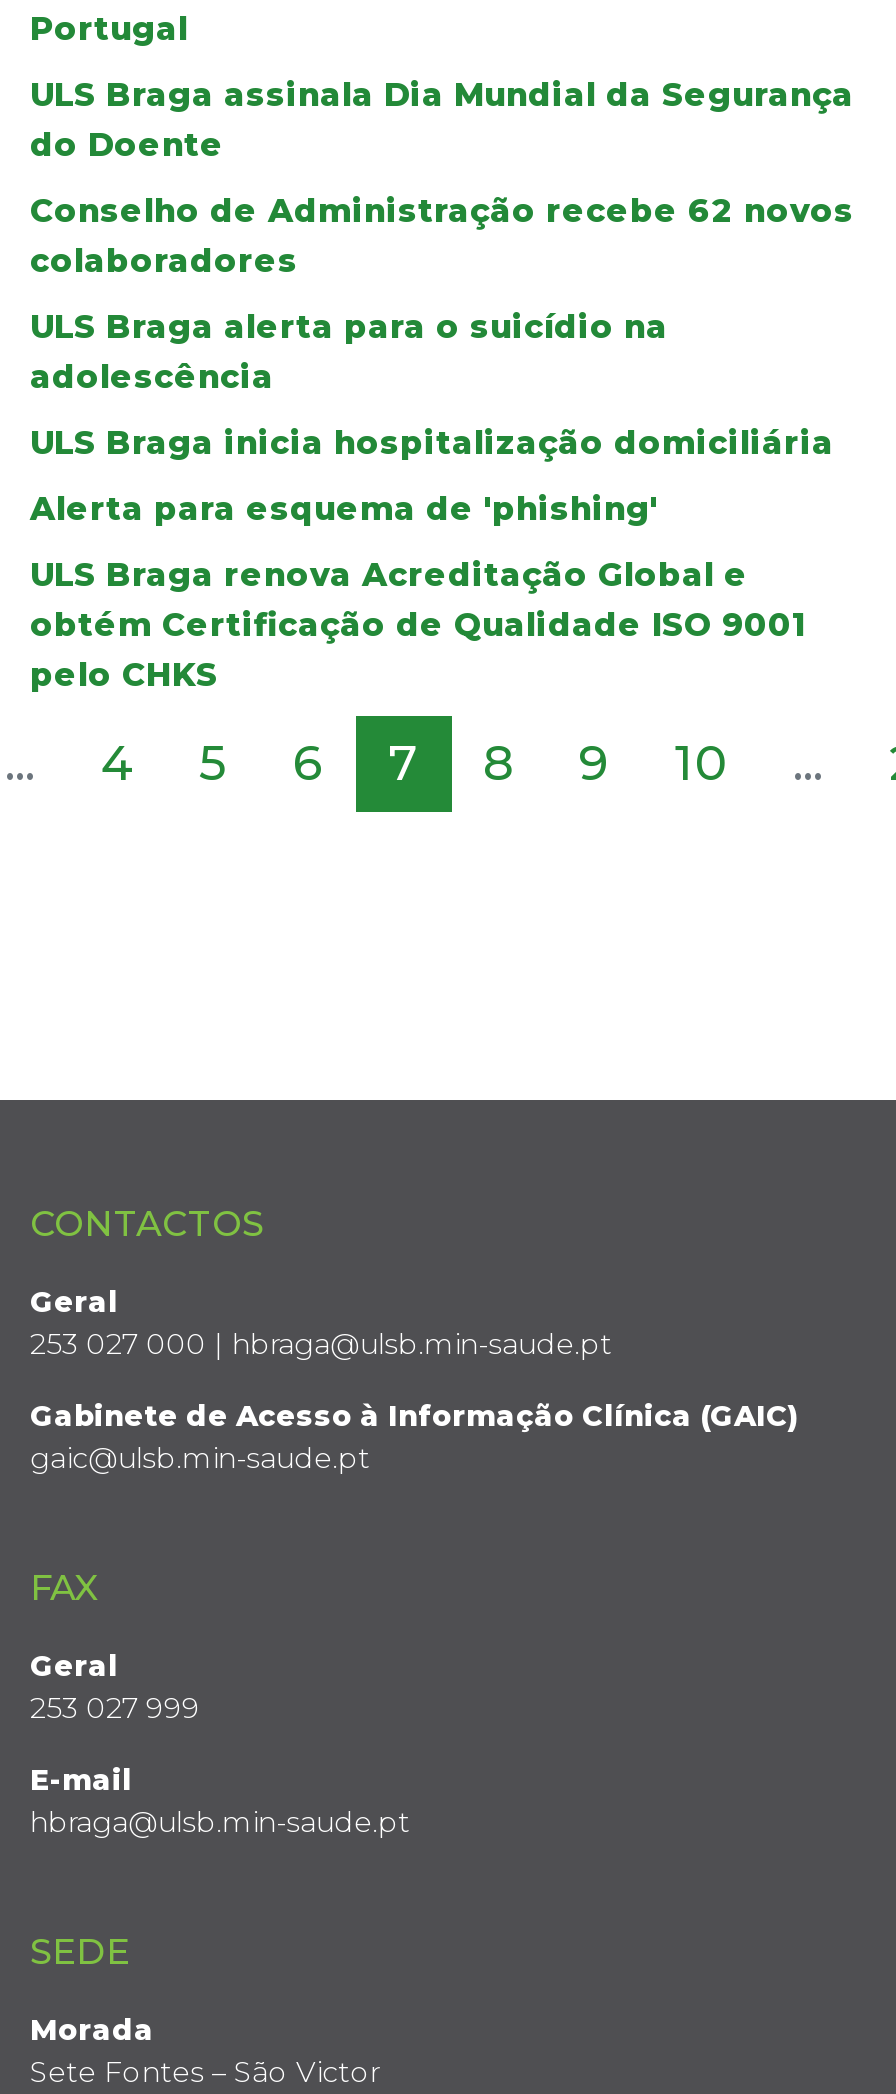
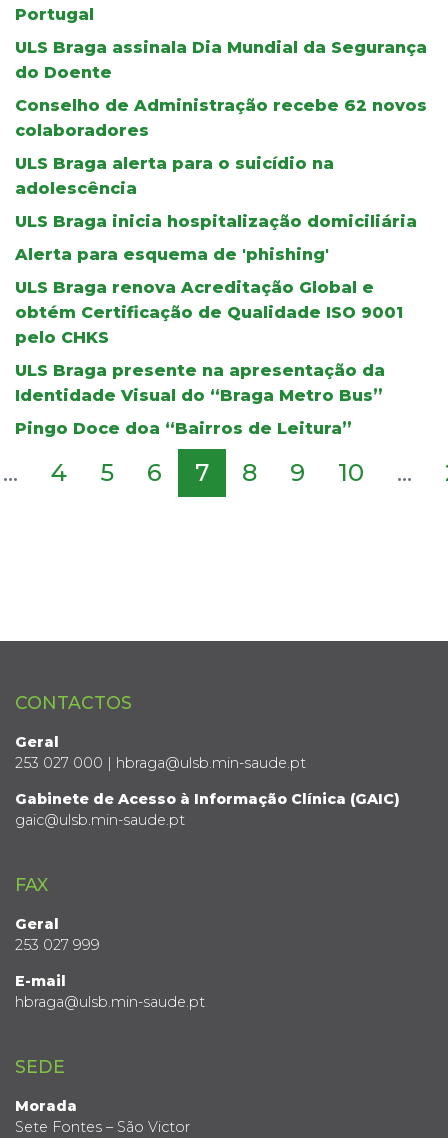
+ ULS Braga presente na apresentação da
+ Identidade Visual do “Braga Metro Bus”
+ Pingo Doce doa “Bairros de Leitura”
